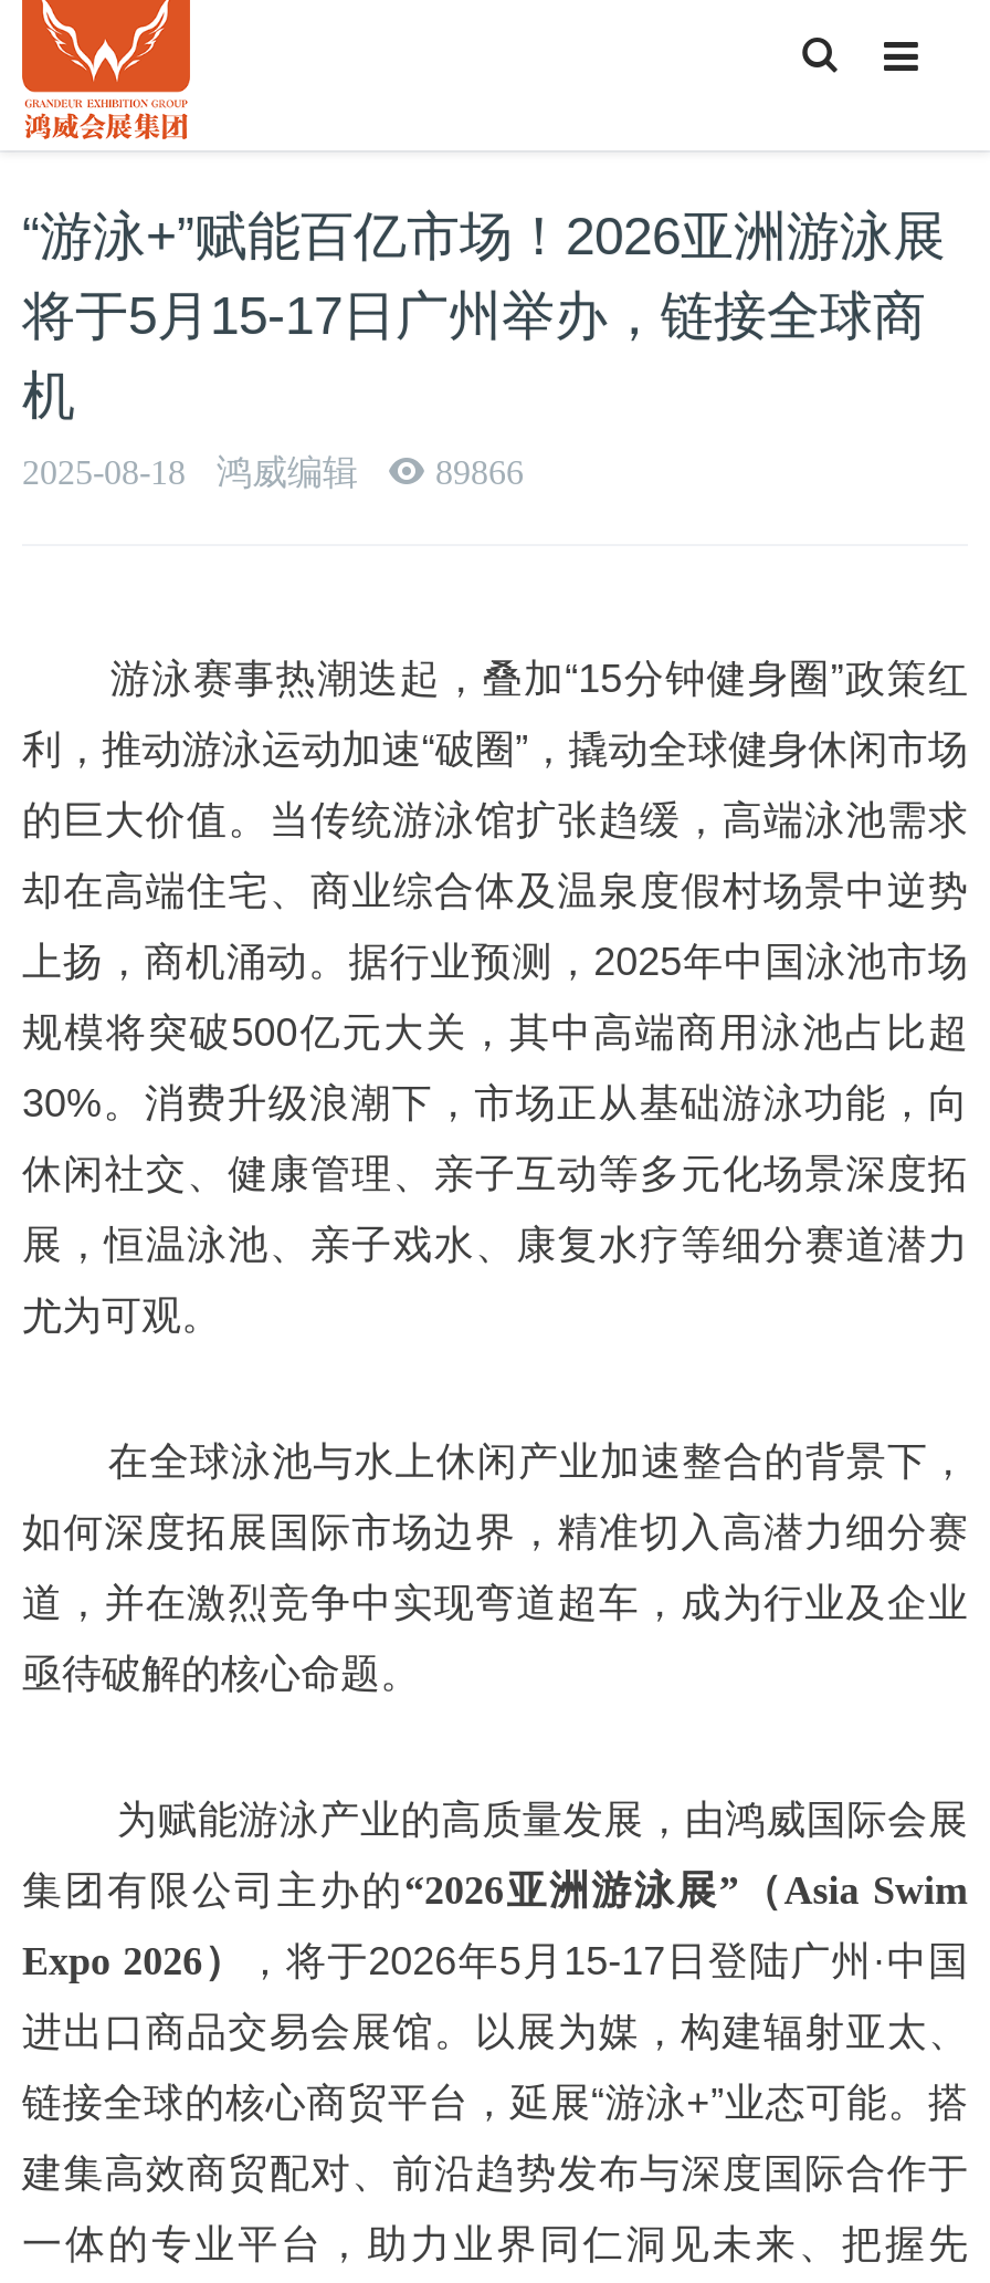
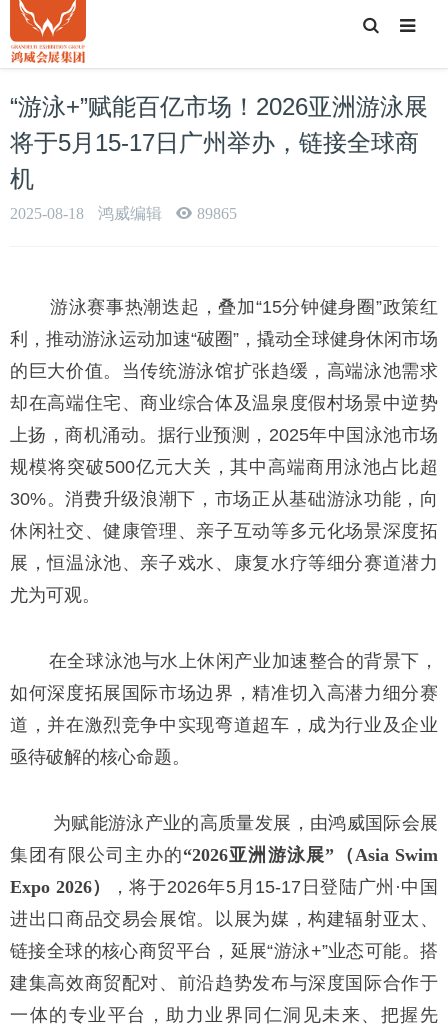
- 89866
+ 89865
